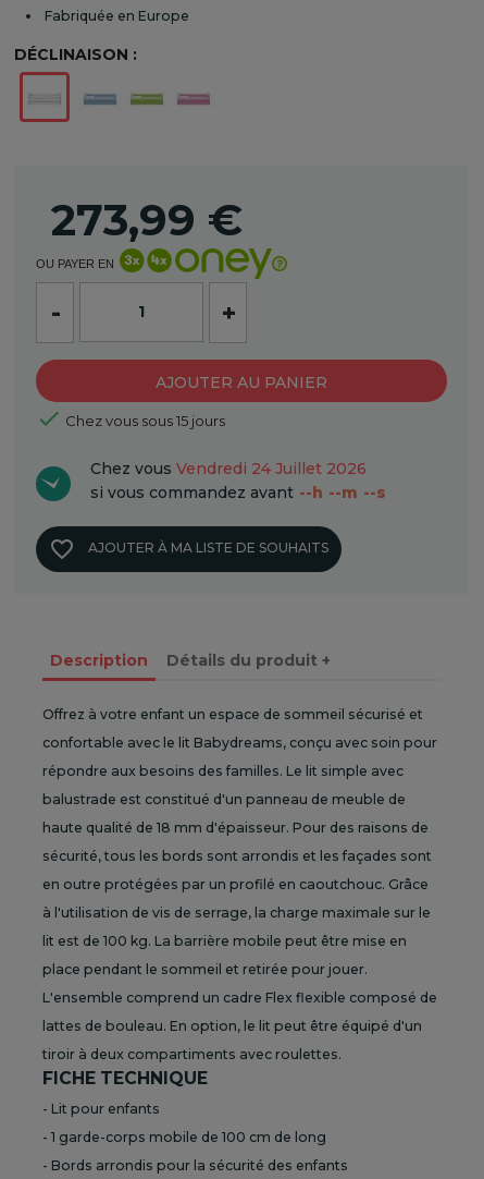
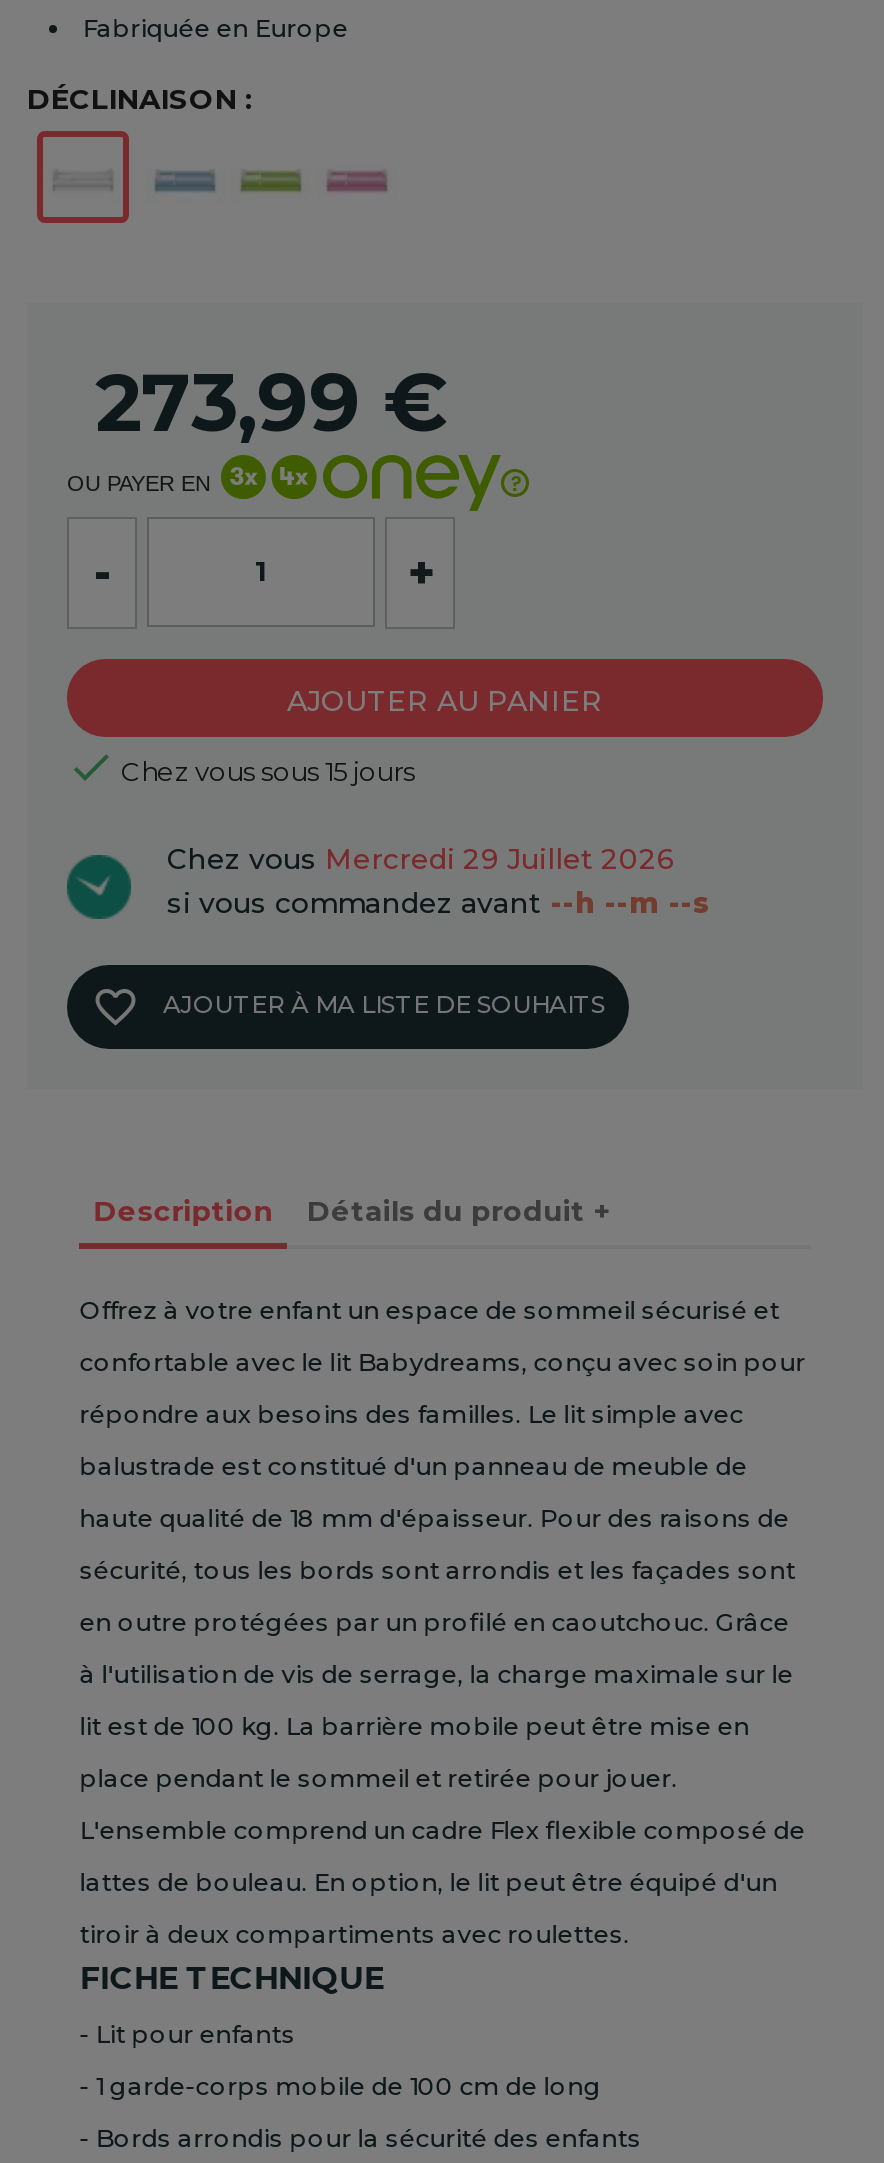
- Chez vous Vendredi 24 Juillet 2026
+ Chez vous Mercredi 29 Juillet 2026
